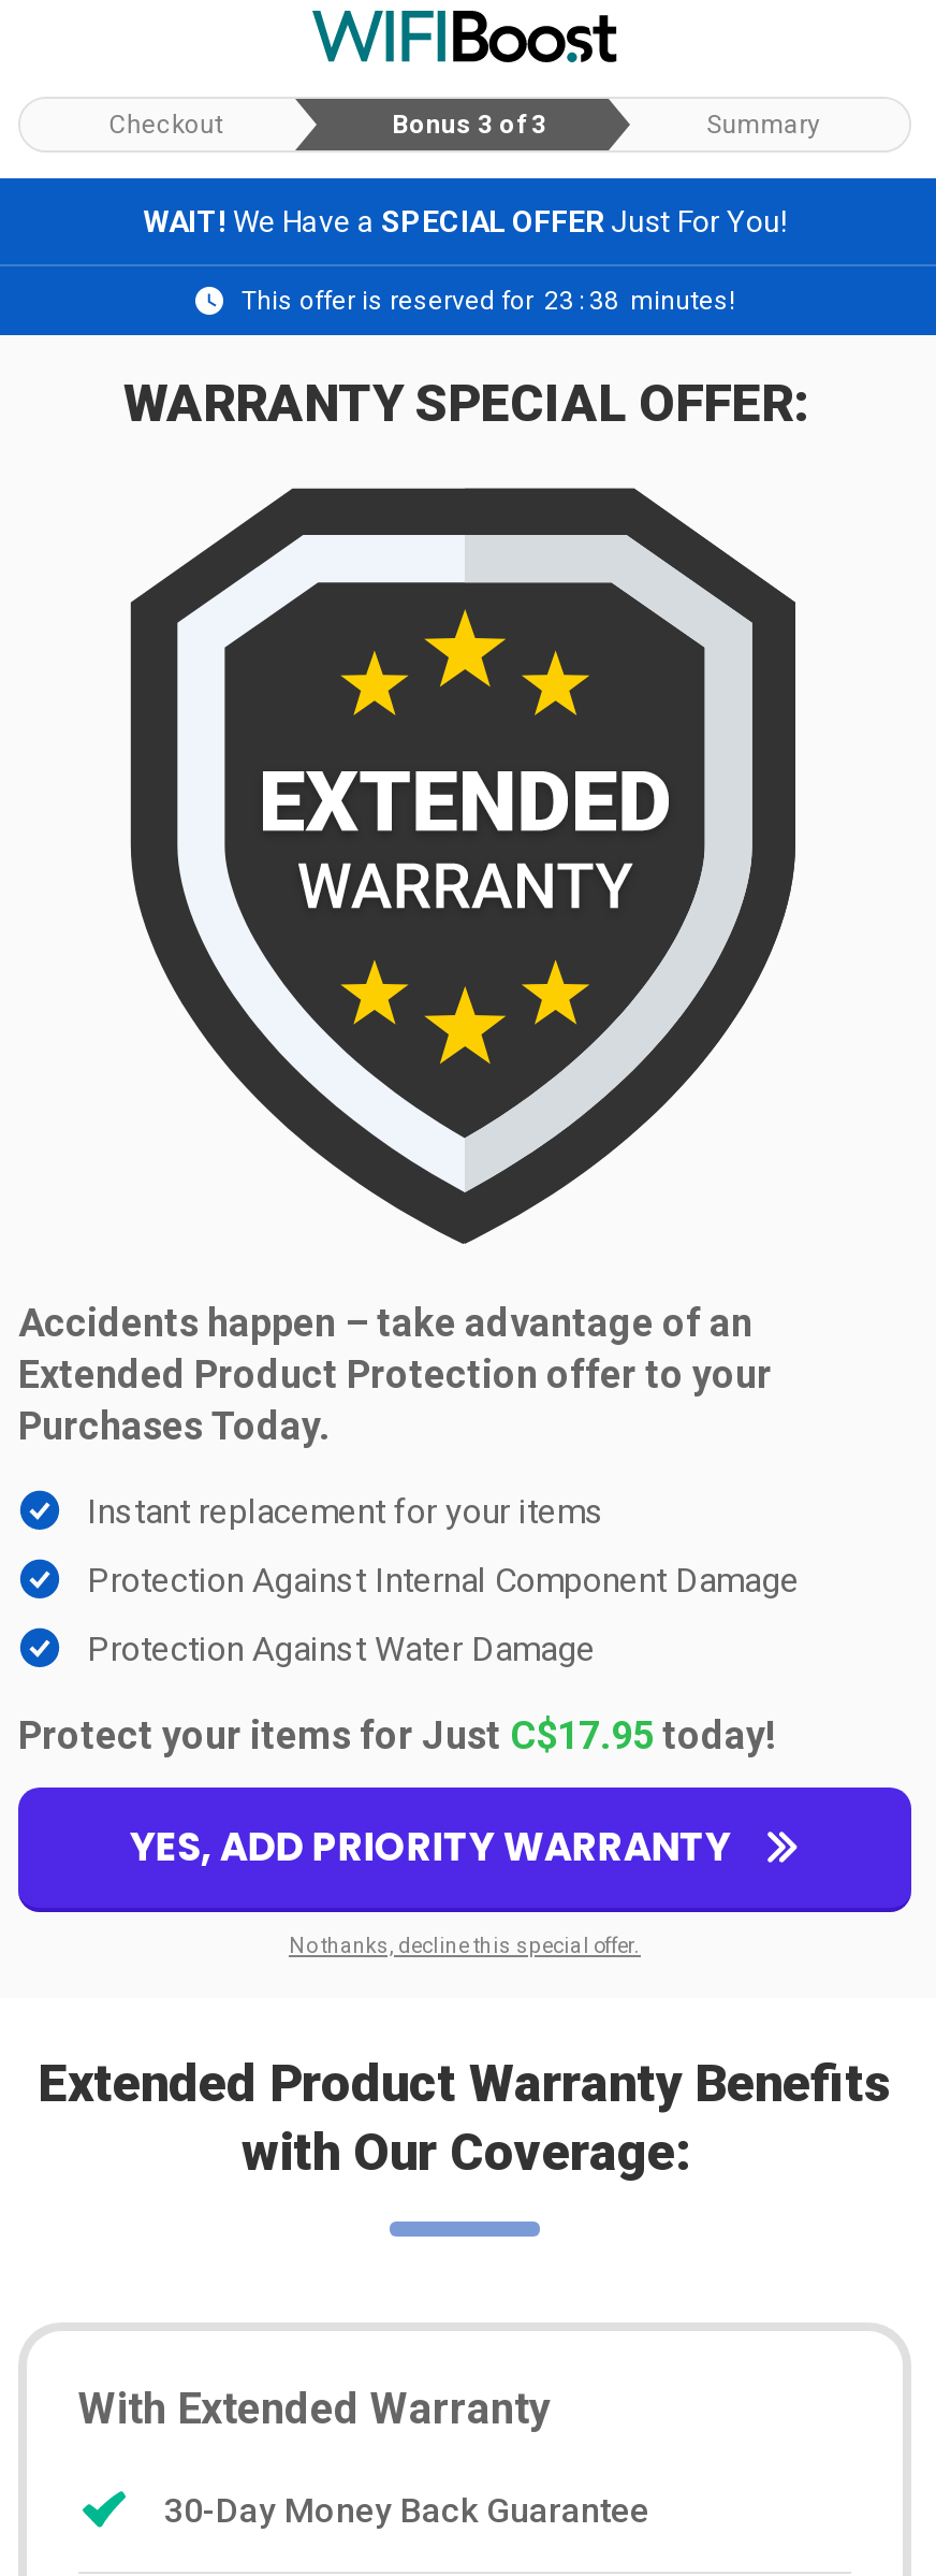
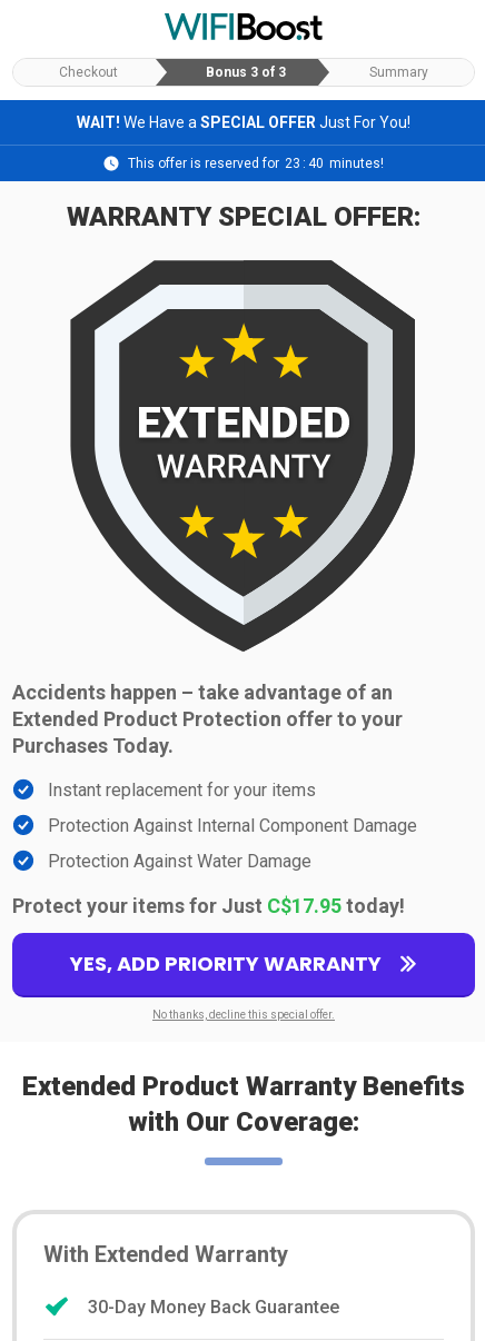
- This offer is reserved for 23 : 38 minutes!
+ This offer is reserved for 23 : 40 minutes!
